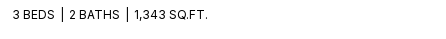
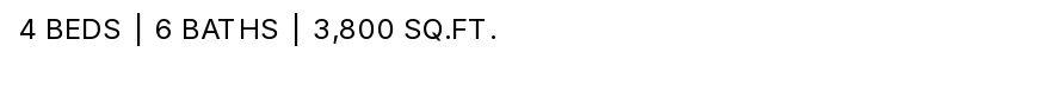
- 3 BEDS
- 2 BATHS
- 1,343 SQ.FT.
+ 4 BEDS
+ 6 BATHS
+ 3,800 SQ.FT.
